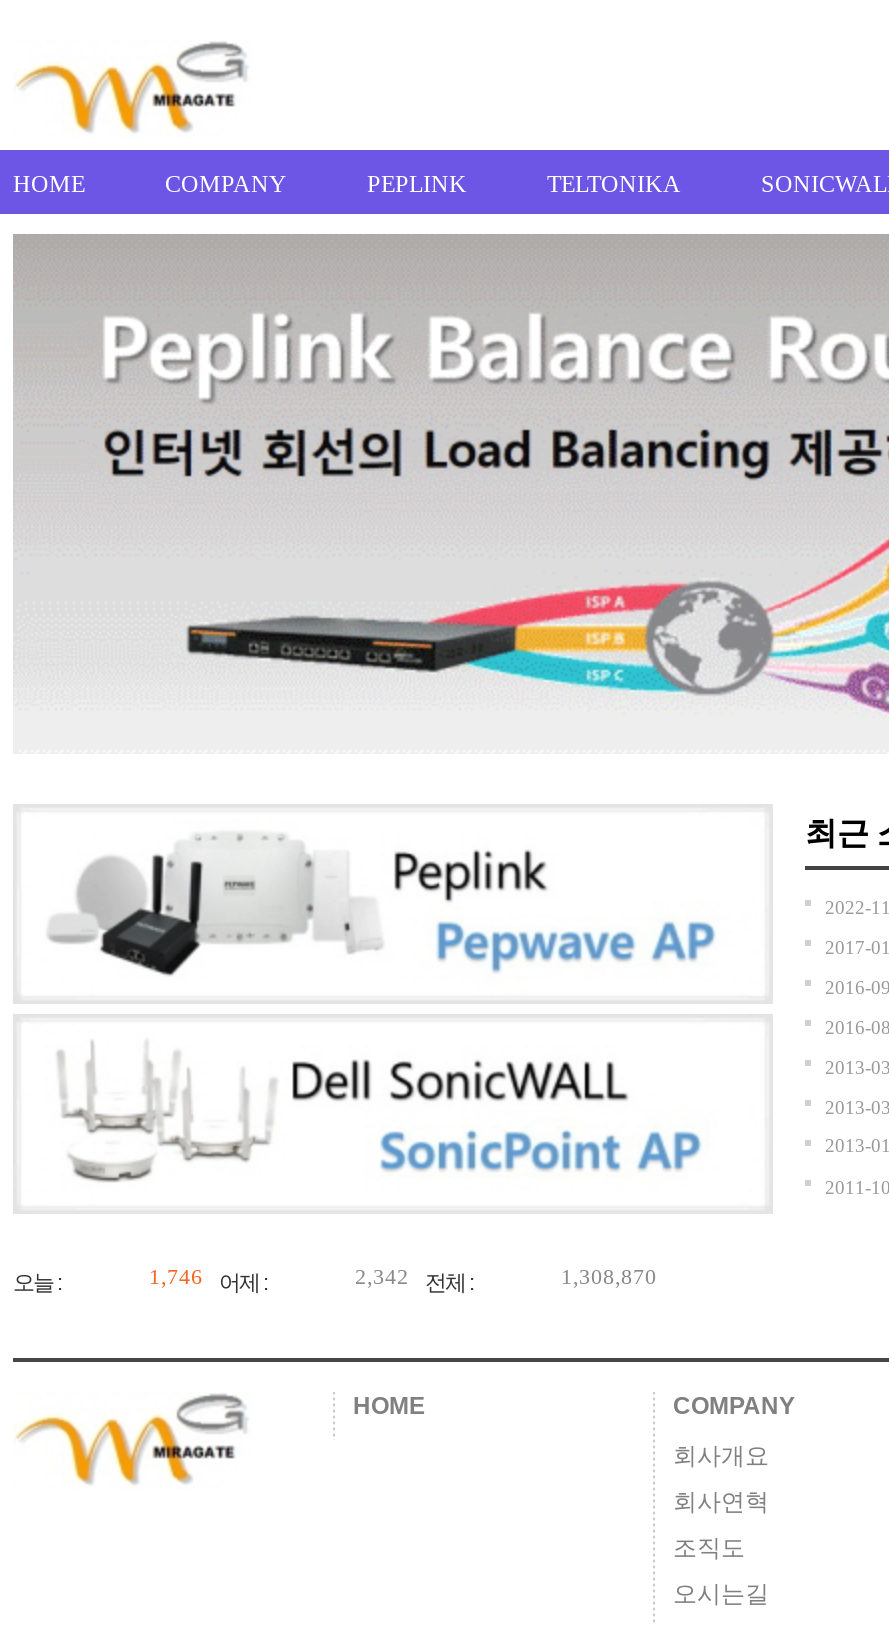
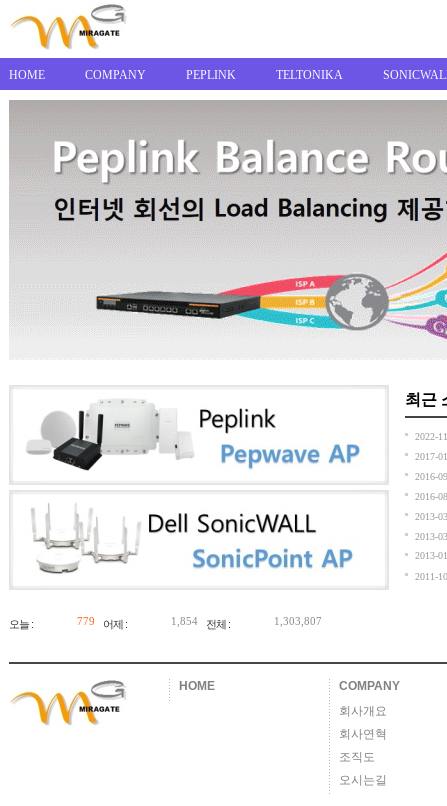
- 1,746 어제 :
+ 779 어제 :

- 2,342 전체 :
+ 1,854 전체 :

- 1,308,870
+ 1,303,807
